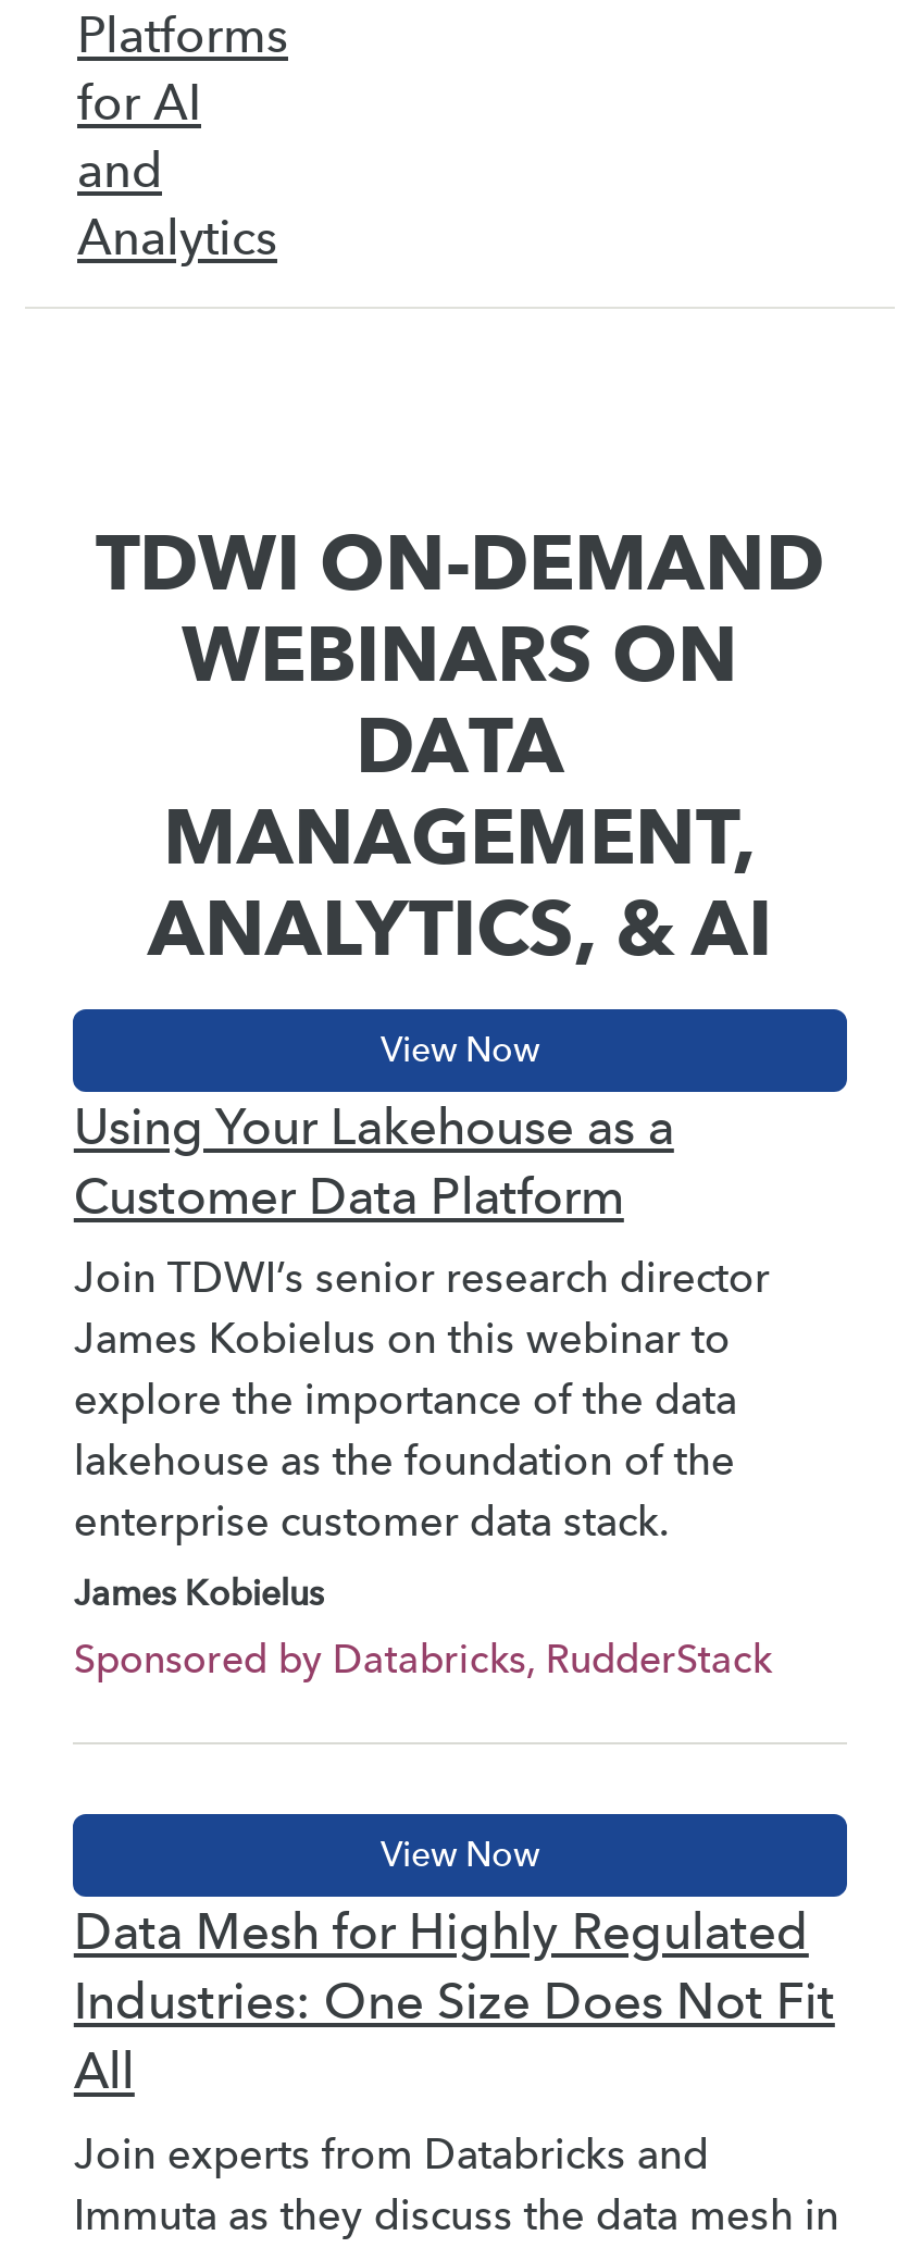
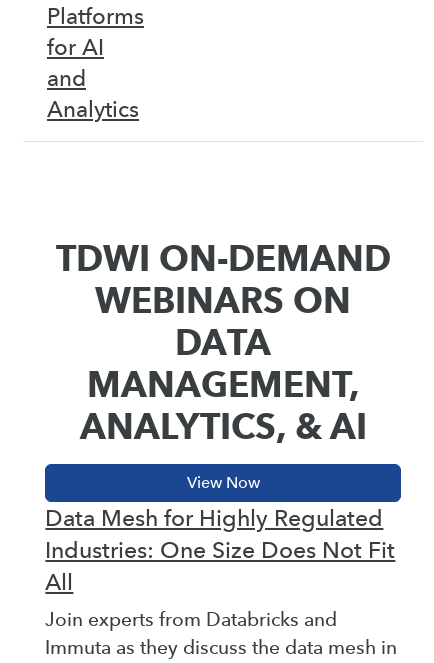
- Using Your Lakehouse as a
- Customer Data Platform
- Join TDWI’s senior research director
- James Kobielus on this webinar to
- explore the importance of the data
- lakehouse as the foundation of the
- enterprise customer data stack.
- James Kobielus
- Sponsored by Databricks, RudderStack
